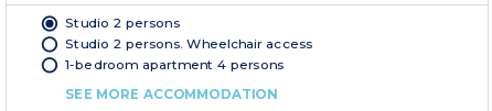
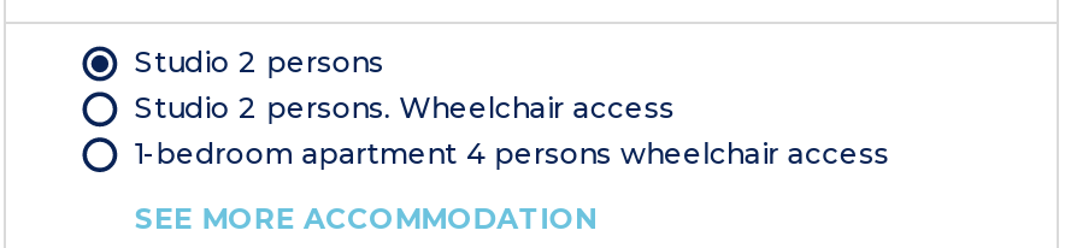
- 1-bedroom apartment 4 persons
+ 1-bedroom apartment 4 persons wheelchair access
